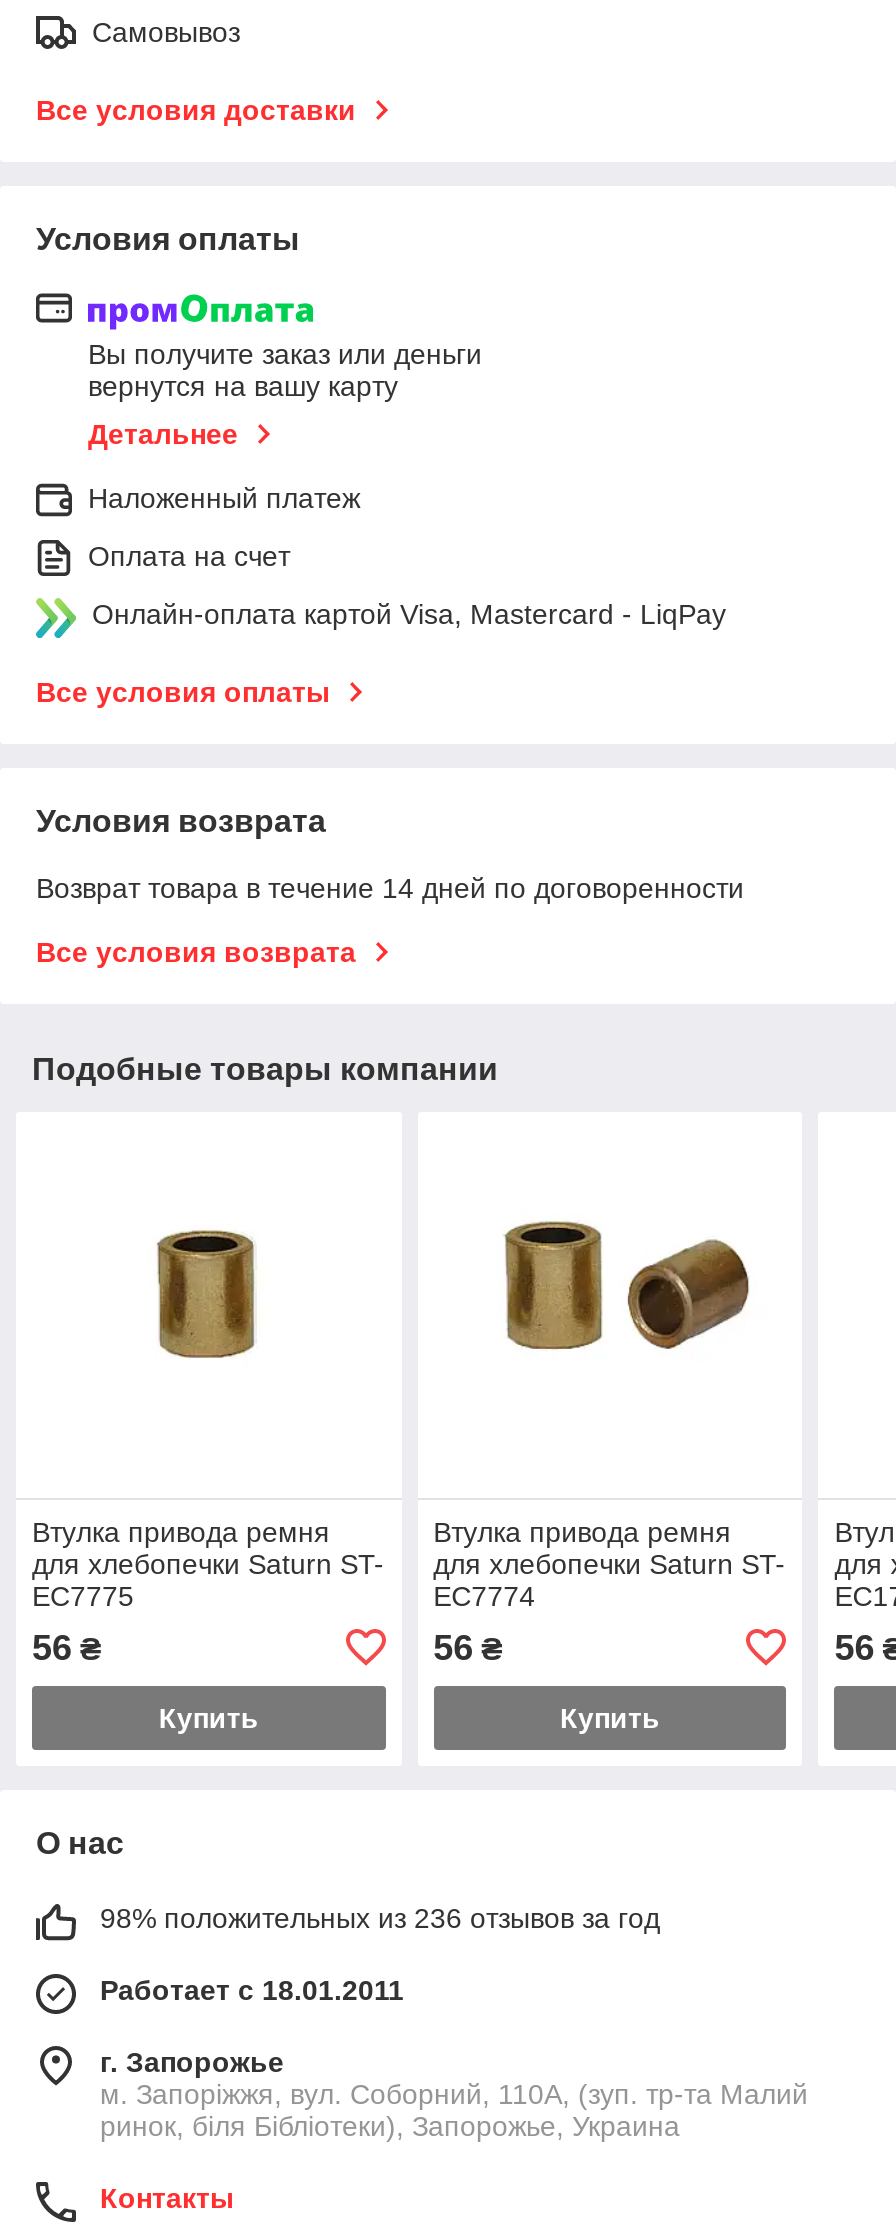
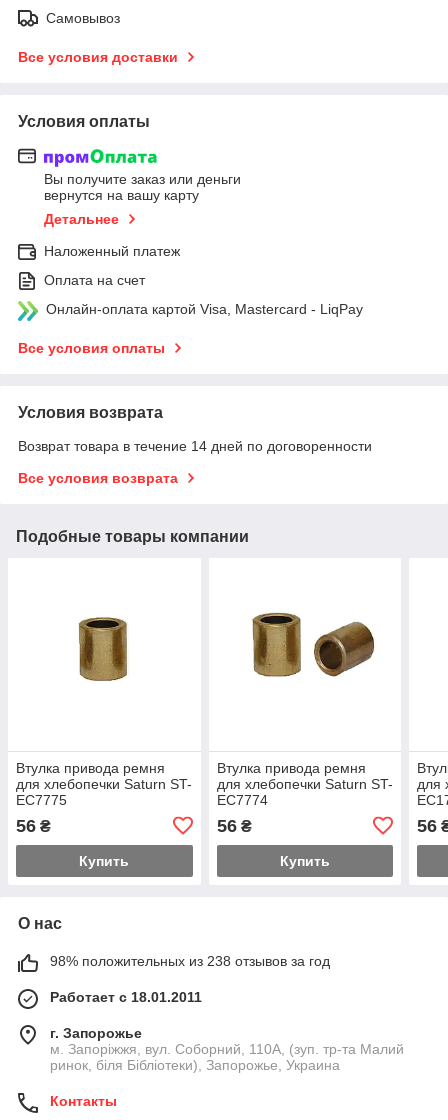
- 98% положительных из 236 отзывов за год
+ 98% положительных из 238 отзывов за год
